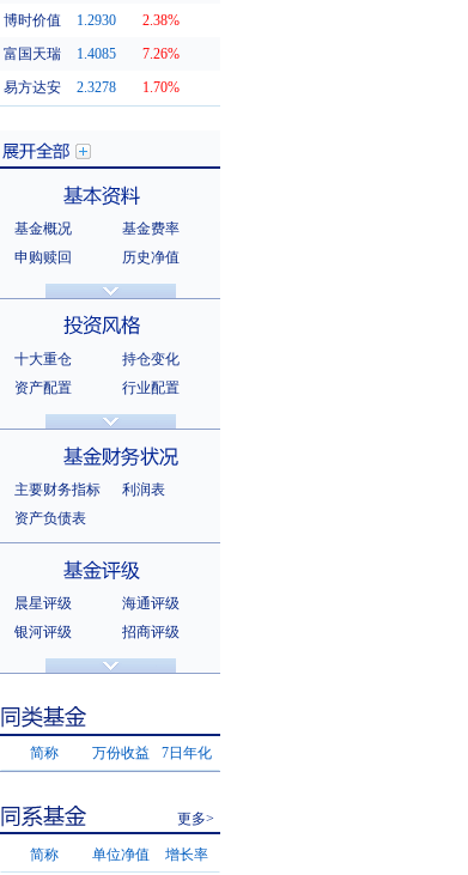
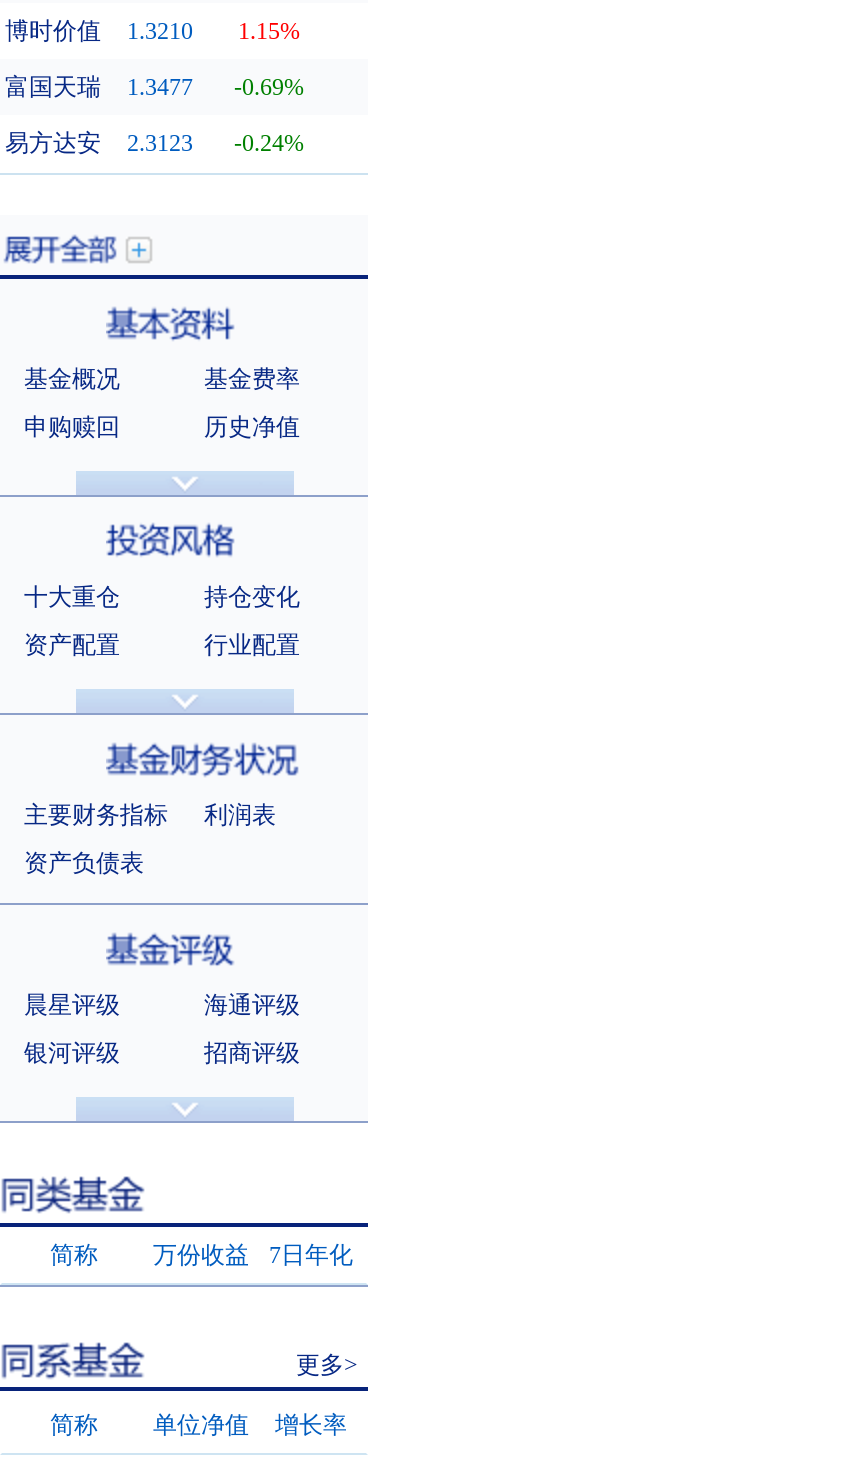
- 1.2930
+ 1.3210

- 2.38%
+ 1.15%

- 1.4085
+ 1.3477

- 7.26%
+ -0.69%

- 2.3278
+ 2.3123

- 1.70%
+ -0.24%
